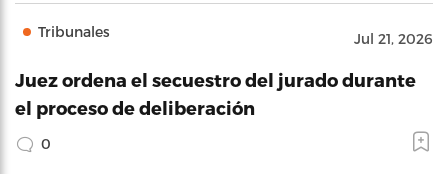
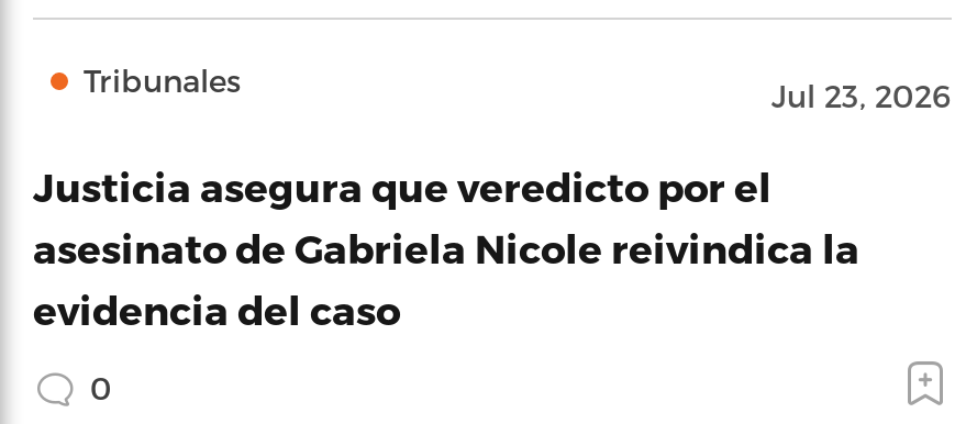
- Jul 21, 2026
+ Jul 23, 2026

- Juez ordena el secuestro del jurado durante
- el proceso de deliberación
+ Justicia asegura que veredicto por el
+ asesinato de Gabriela Nicole reivindica la
+ evidencia del caso
